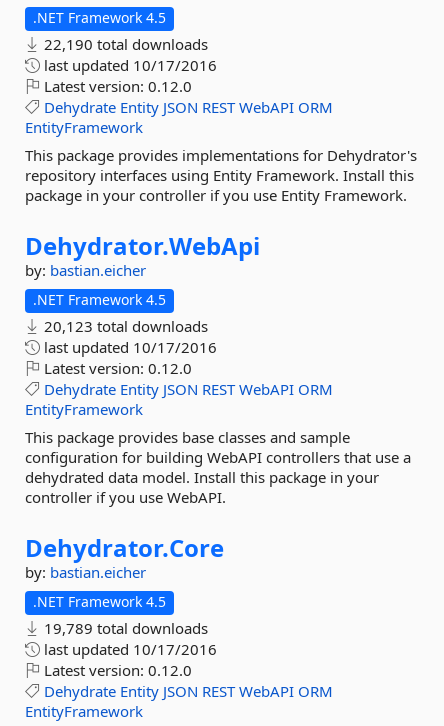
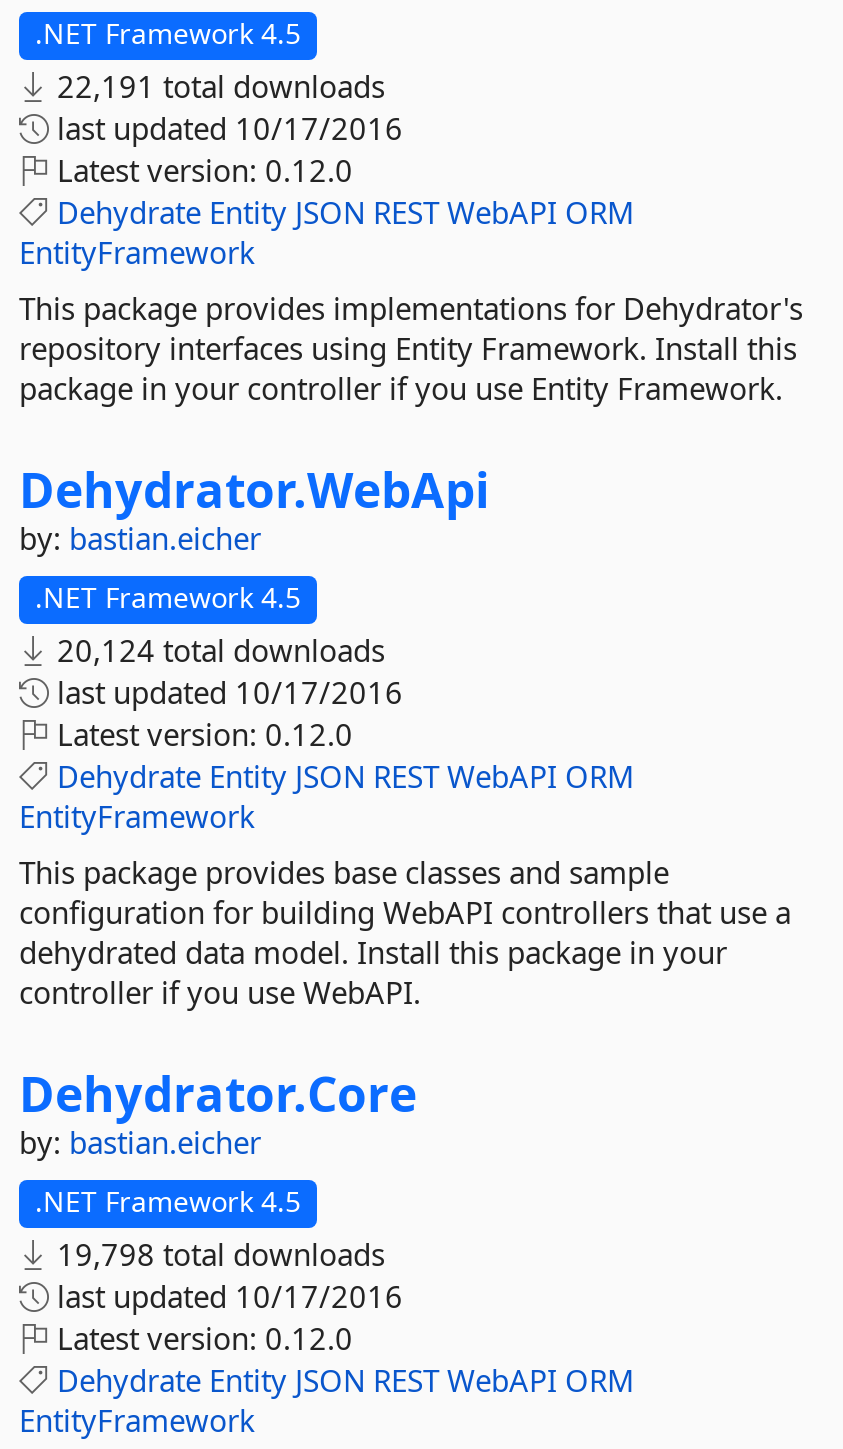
- 22,190 total downloads
+ 22,191 total downloads

- 20,123 total downloads
+ 20,124 total downloads

- 19,789 total downloads
+ 19,798 total downloads
